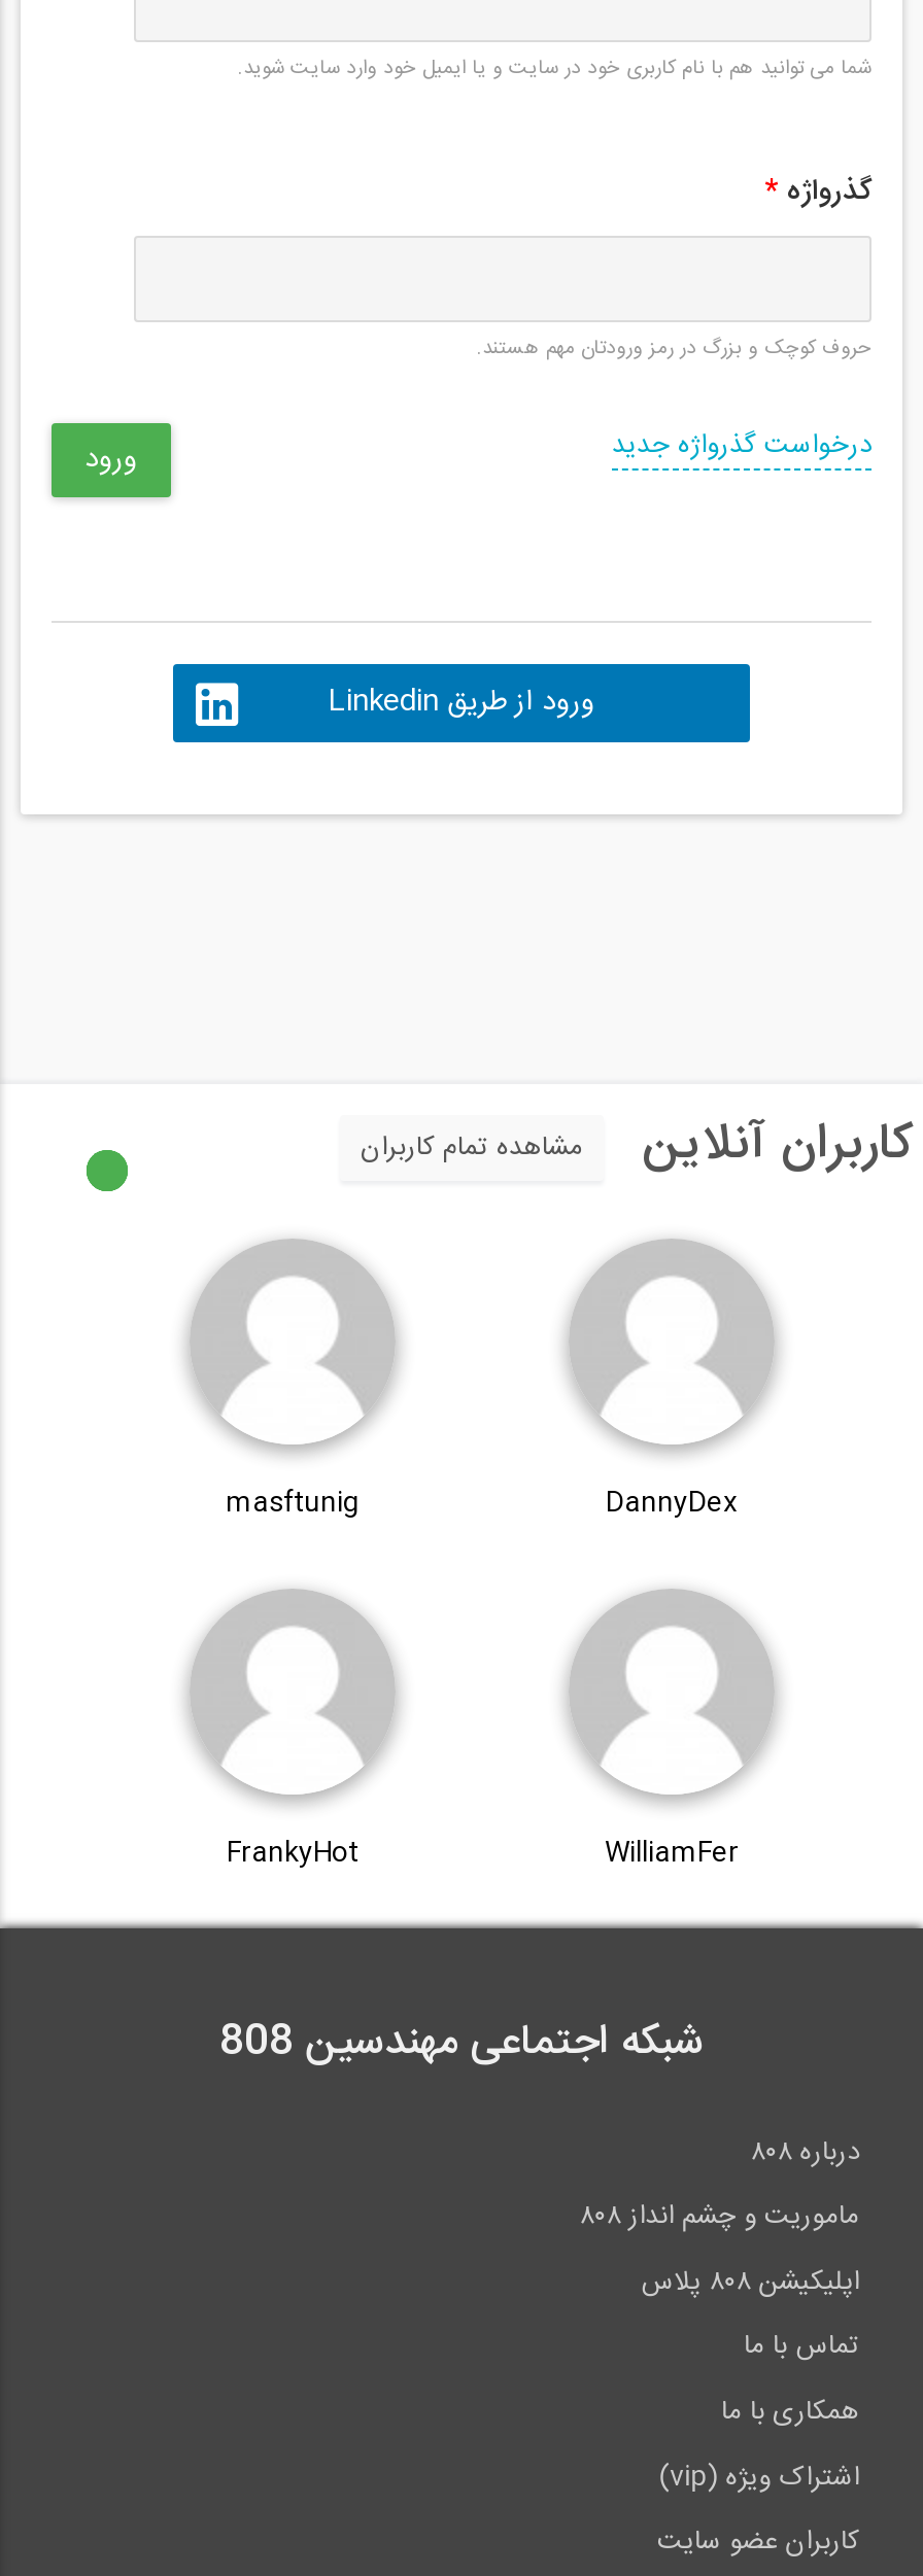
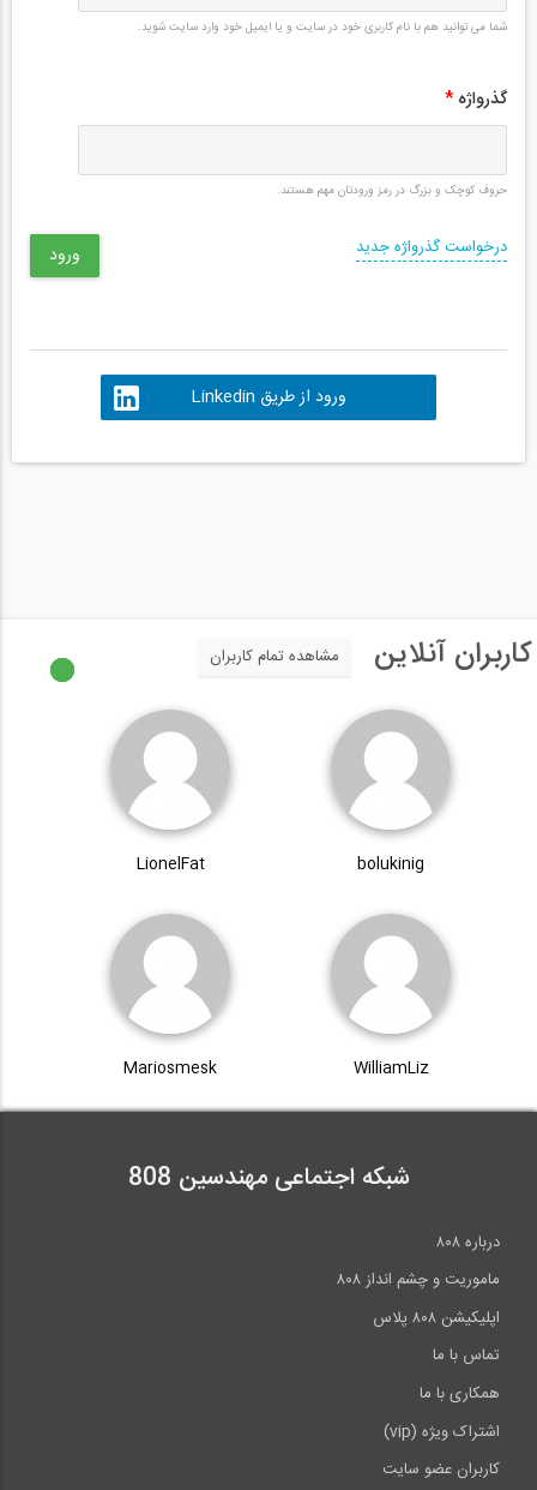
- DannyDex
- masftunig
+ bolukinig
+ LionelFat

- WilliamFer
- FrankyHot
+ WilliamLiz
+ Mariosmesk
